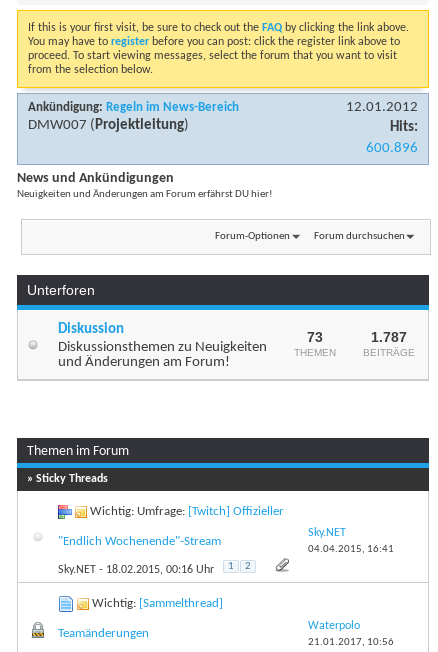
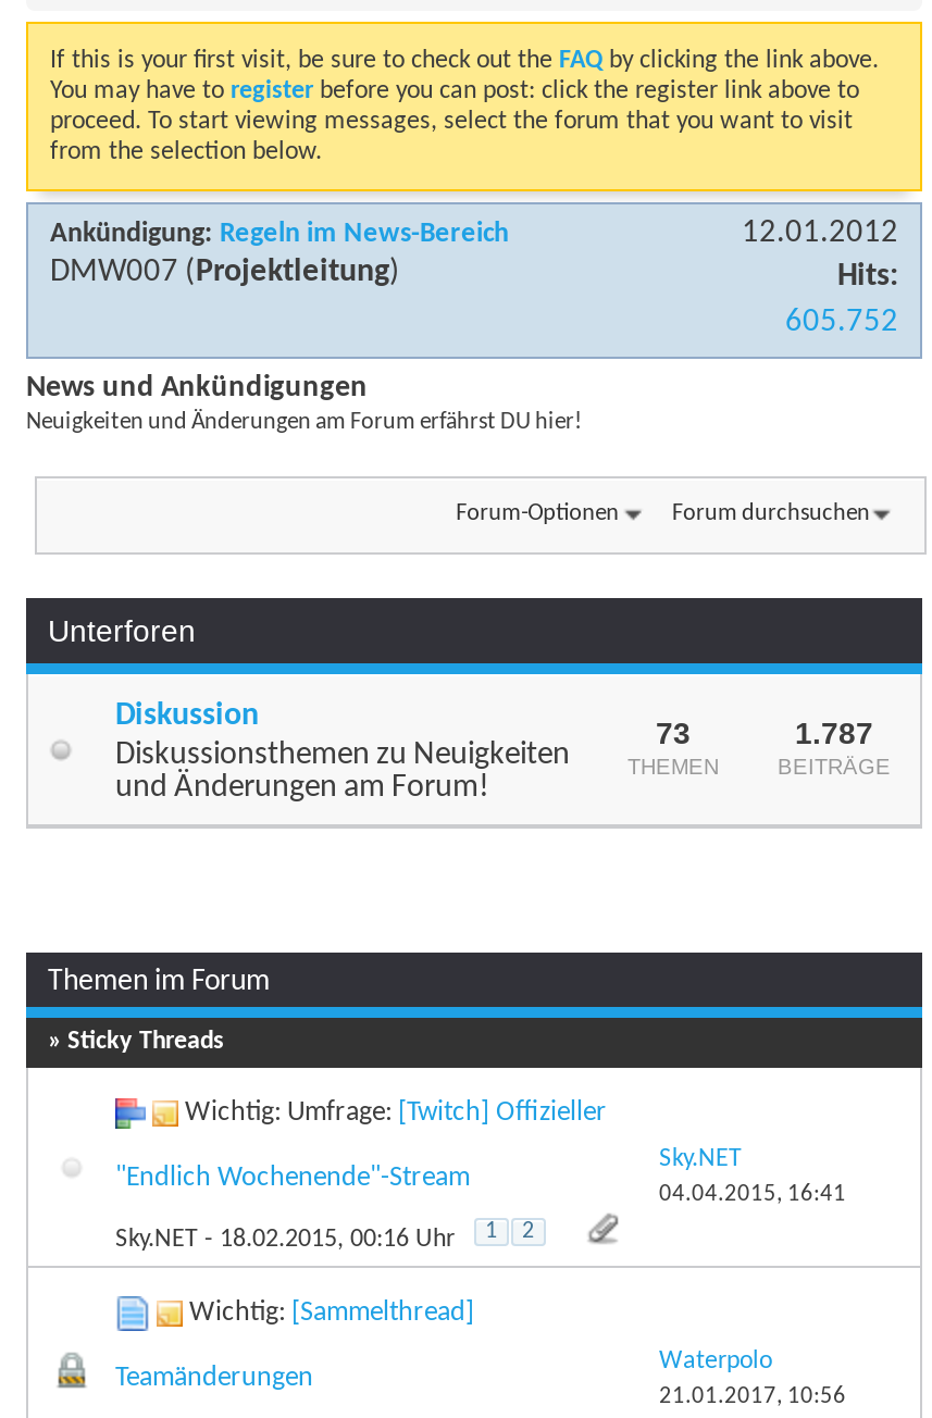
- 600.896
+ 605.752
